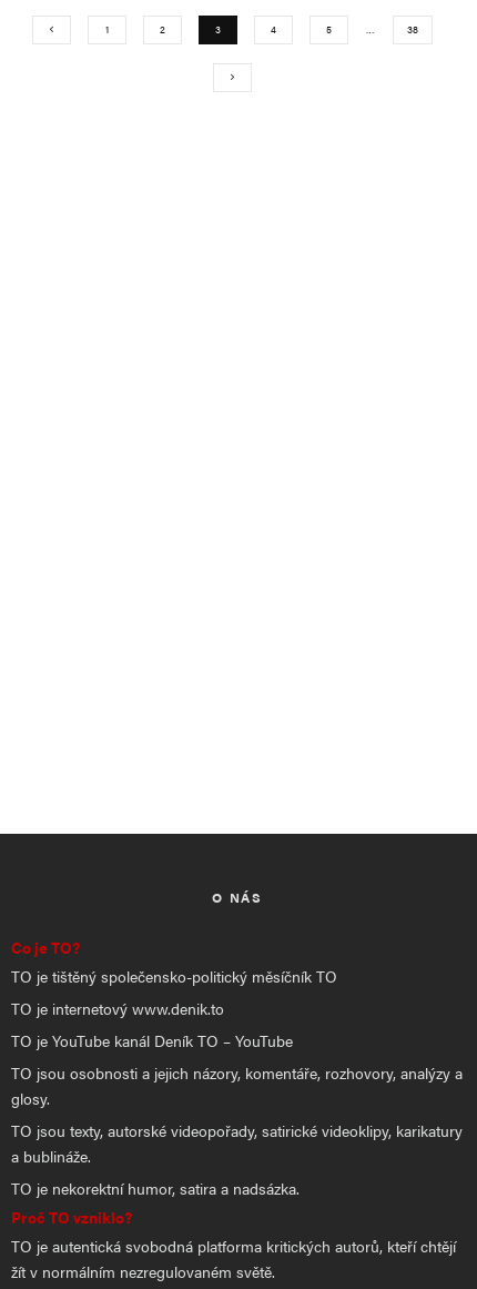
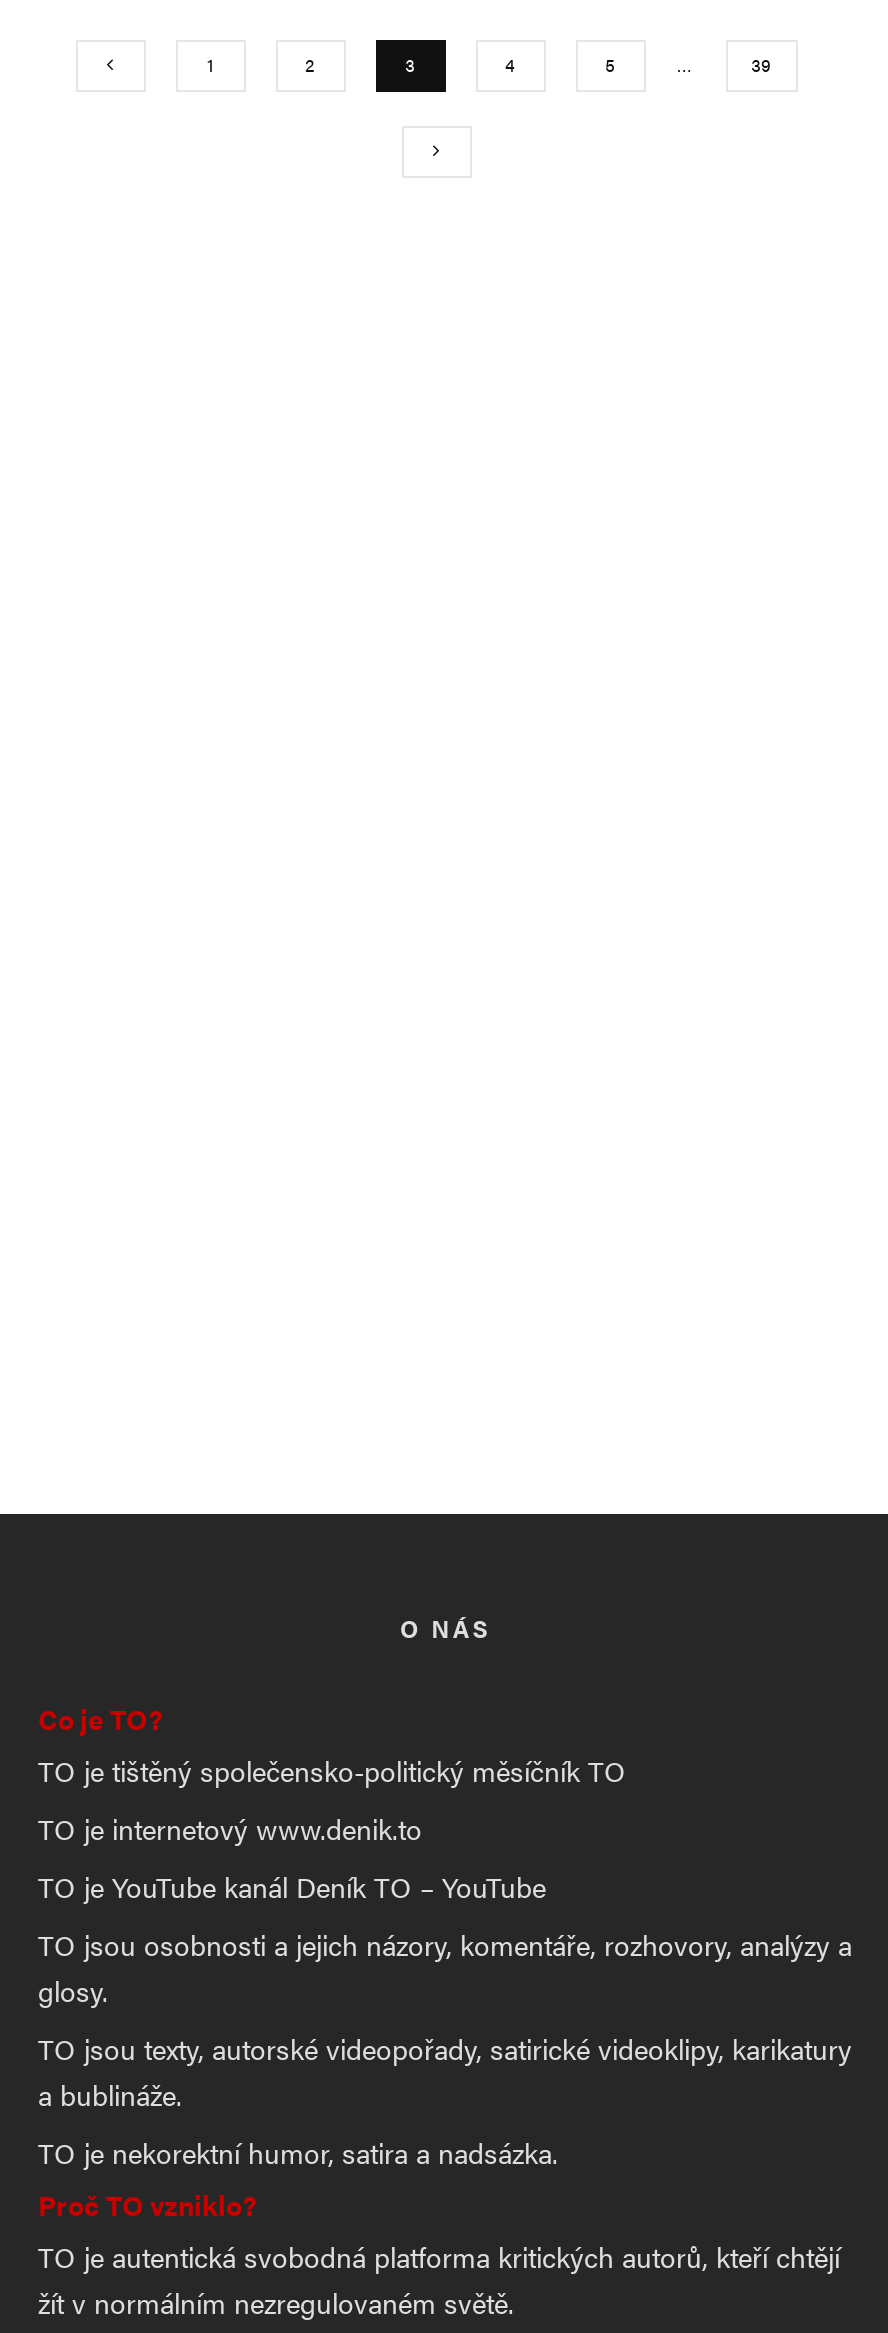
- 38
+ 39
